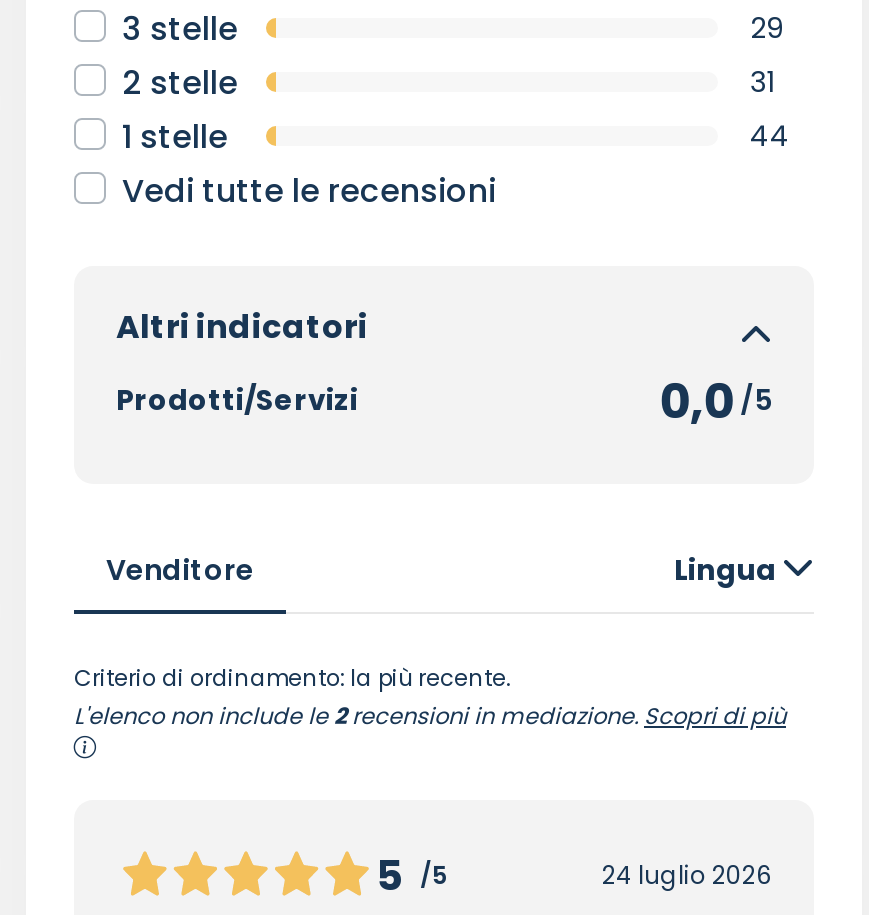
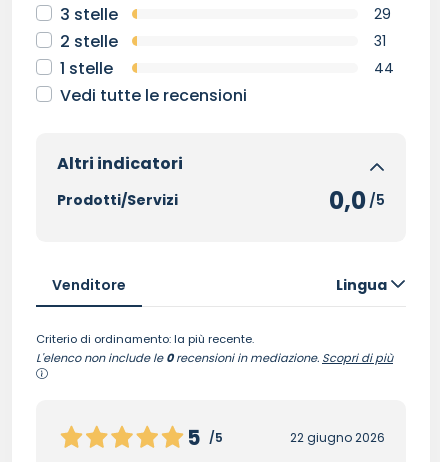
- L'elenco non include le 2recensioni in mediazione. Scopri di più
+ L'elenco non include le 0recensioni in mediazione. Scopri di più

- 24 luglio 2026
+ 22 giugno 2026
